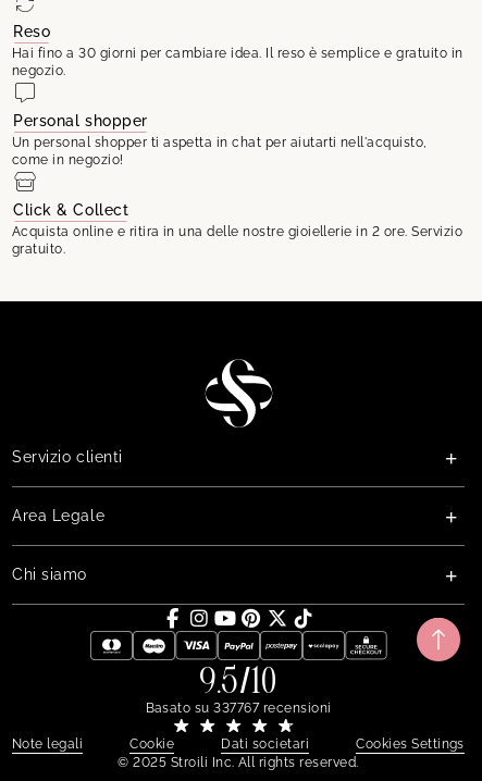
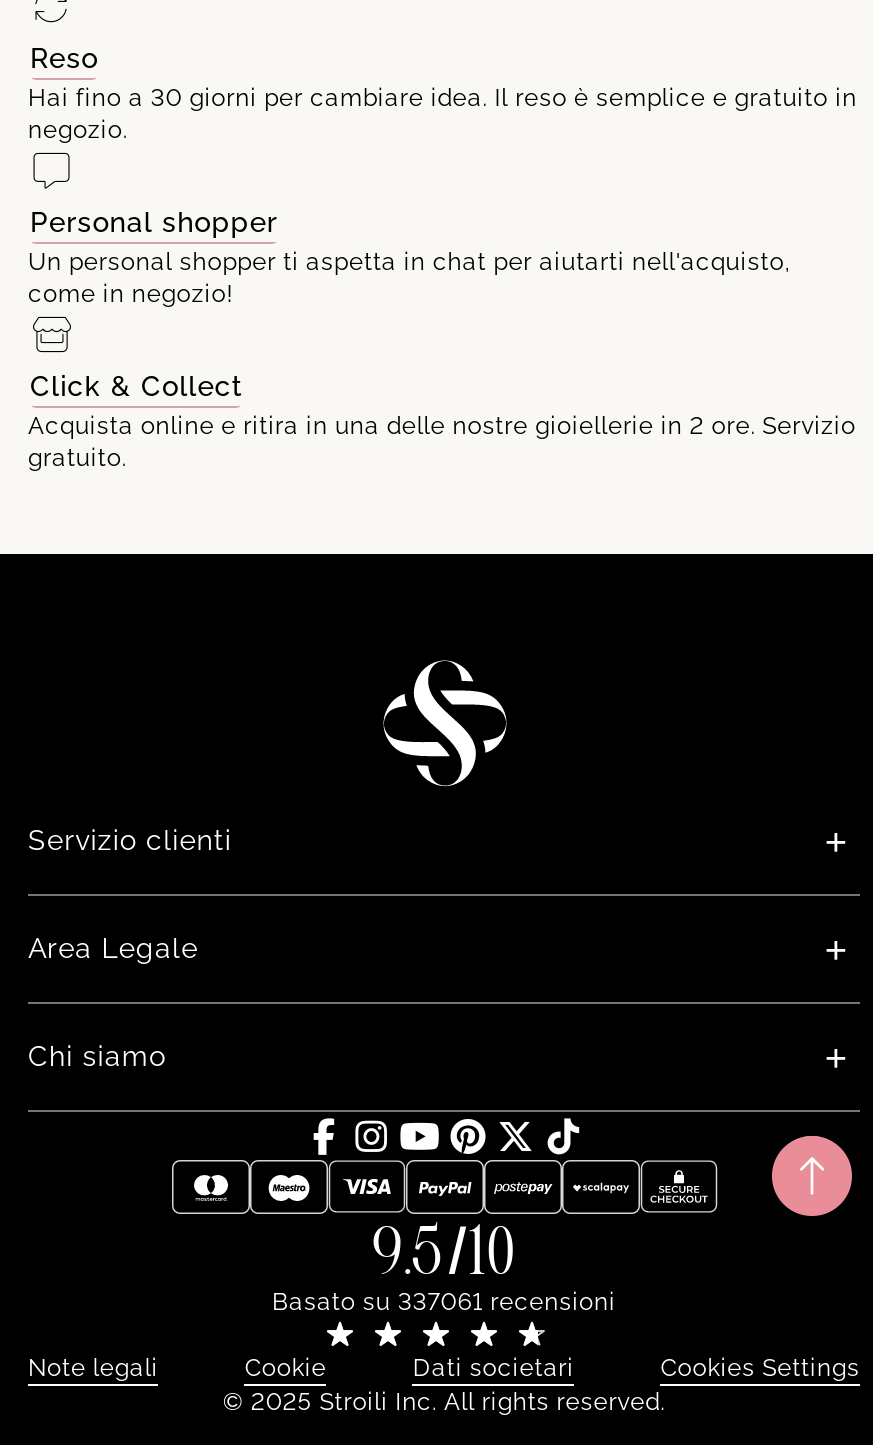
- Basato su 337767 recensioni
+ Basato su 337061 recensioni
